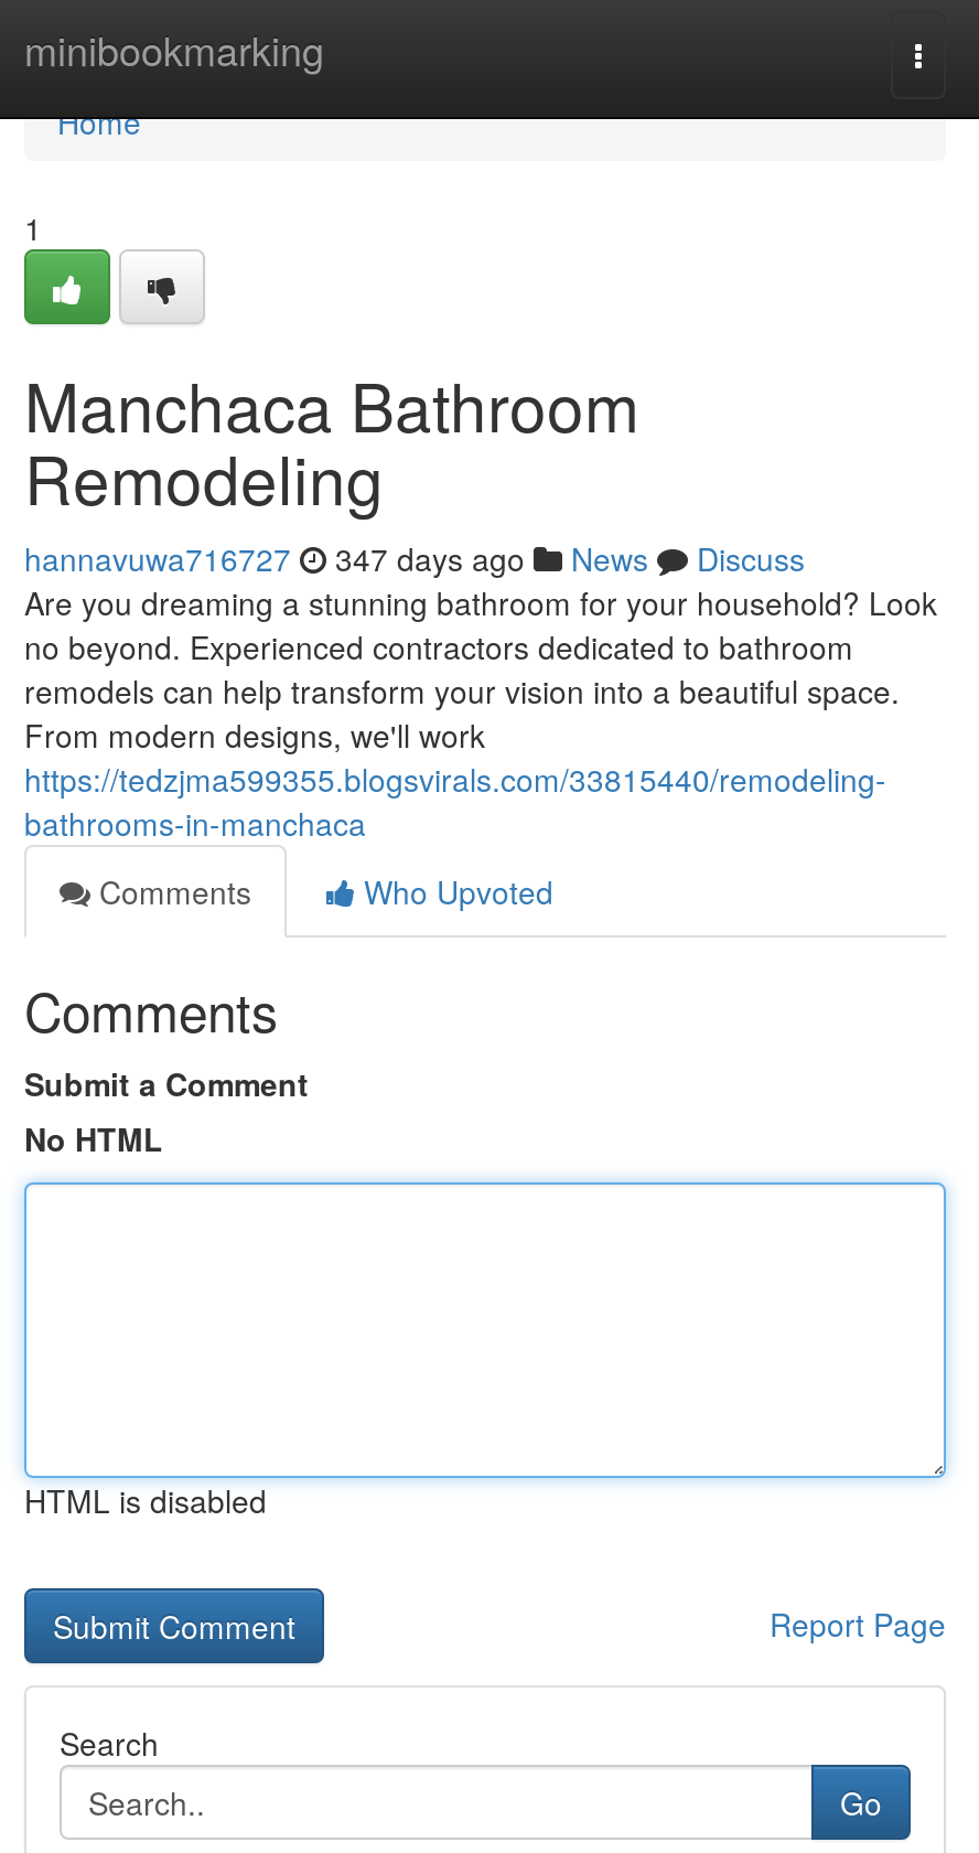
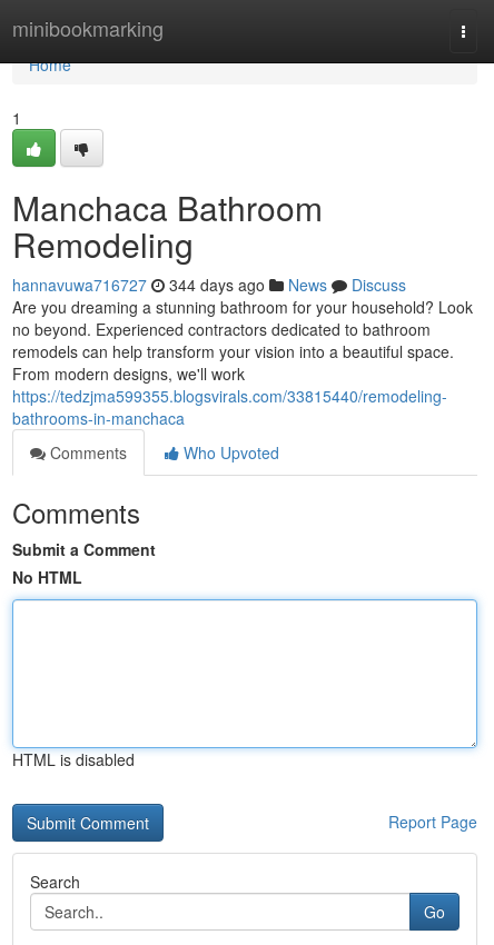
- hannavuwa716727 347 days ago News Discuss
+ hannavuwa716727 344 days ago News Discuss
